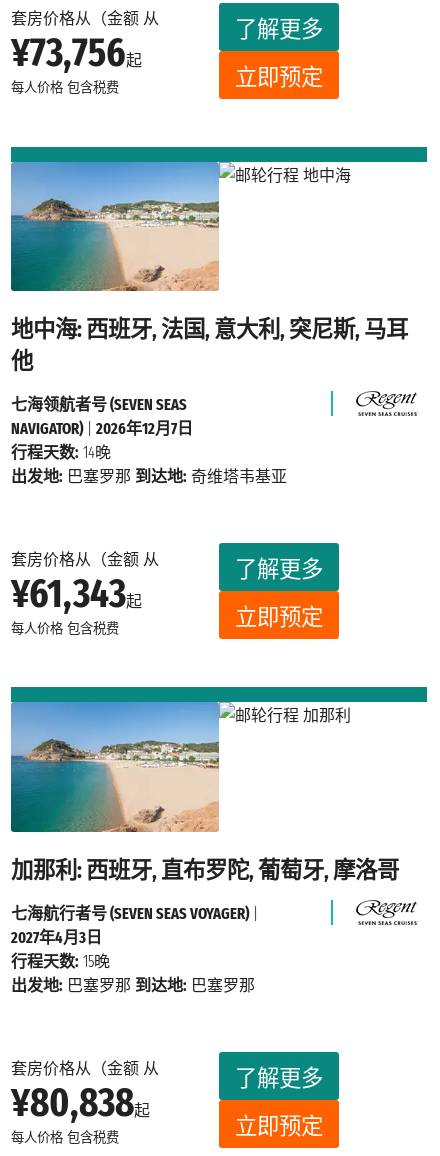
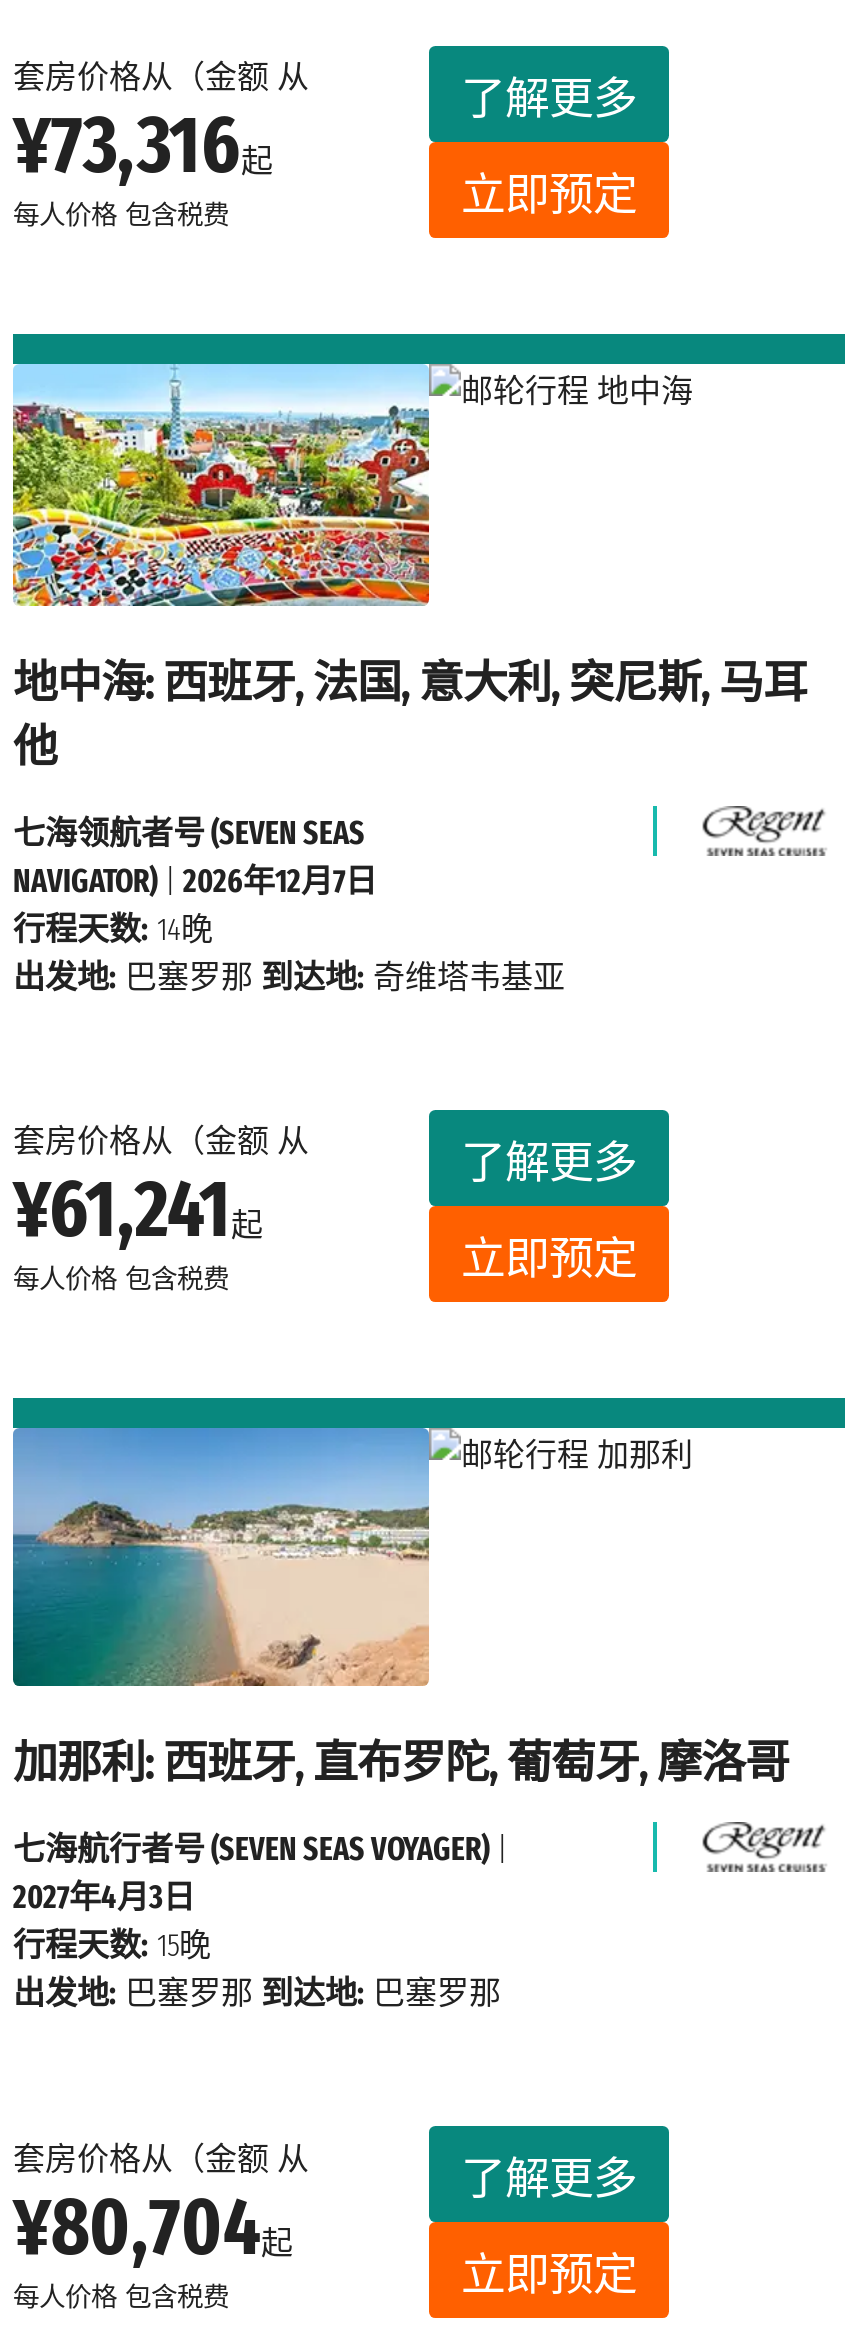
- ¥73,756起
+ ¥73,316起

- [image]
+ [image]

- ¥61,343起
+ ¥61,241起

- ¥80,838起
+ ¥80,704起
